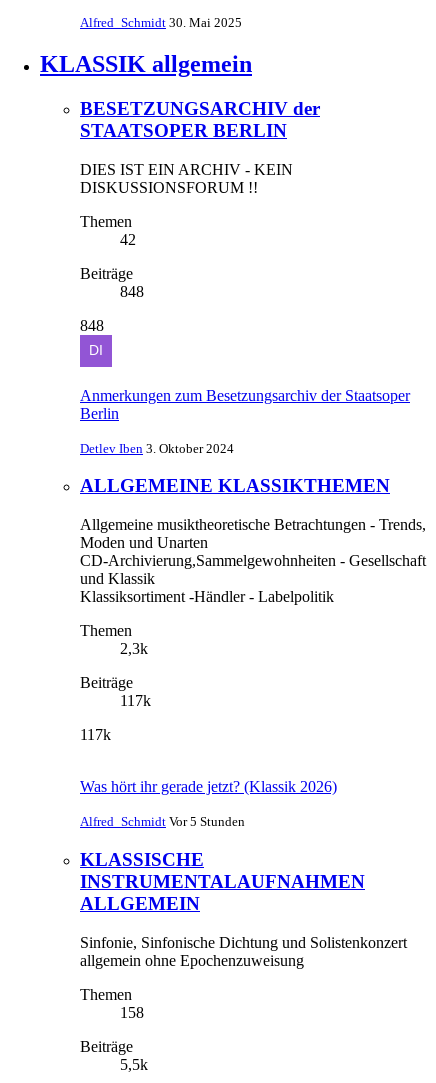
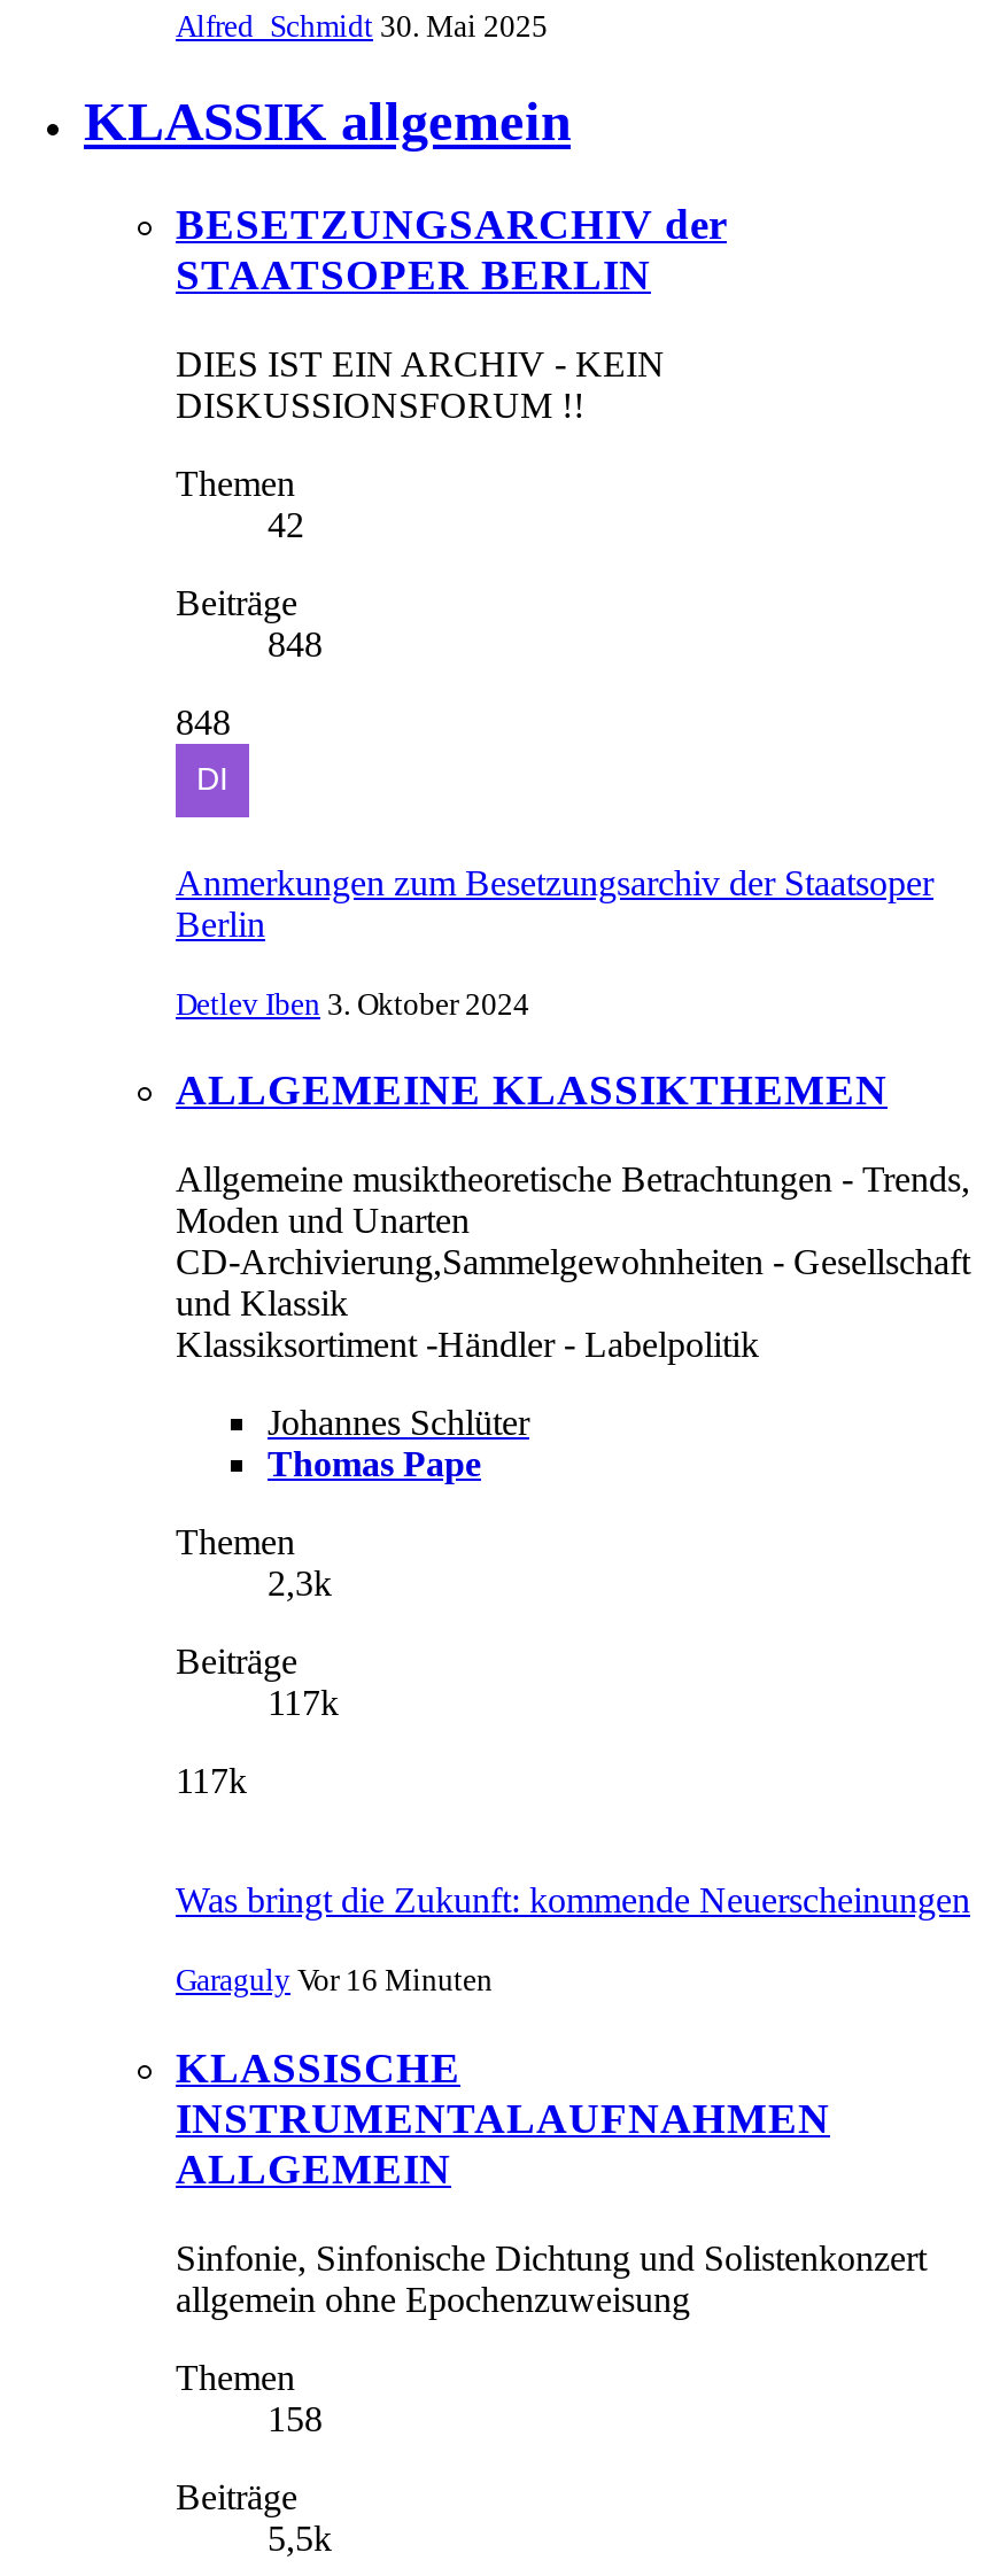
+ Johannes Schlüter
+ Thomas Pape

- Was hört ihr gerade jetzt? (Klassik 2026)
+ Was bringt die Zukunft: kommende Neuerscheinungen

- Alfred_Schmidt Vor 5 Stunden
+ Garaguly Vor 16 Minuten
